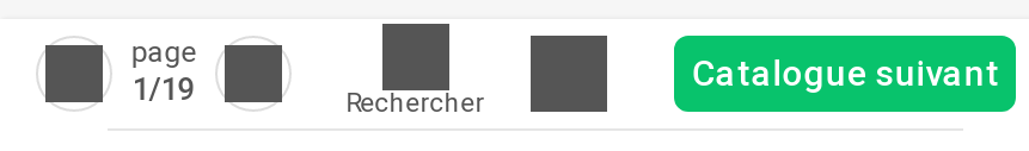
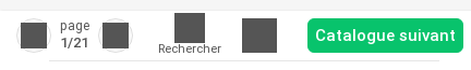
- 1/19
+ 1/21
